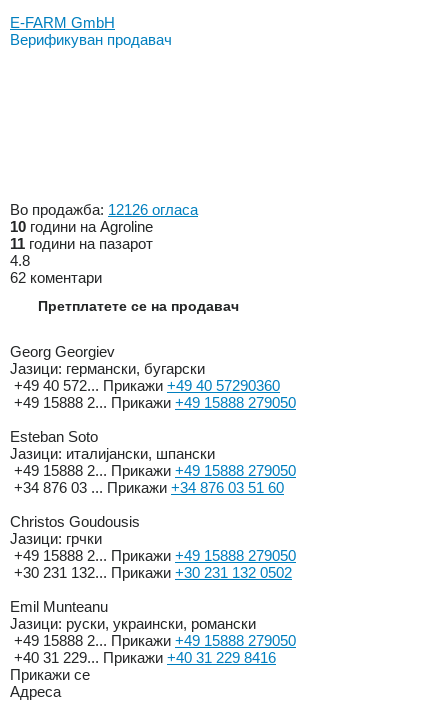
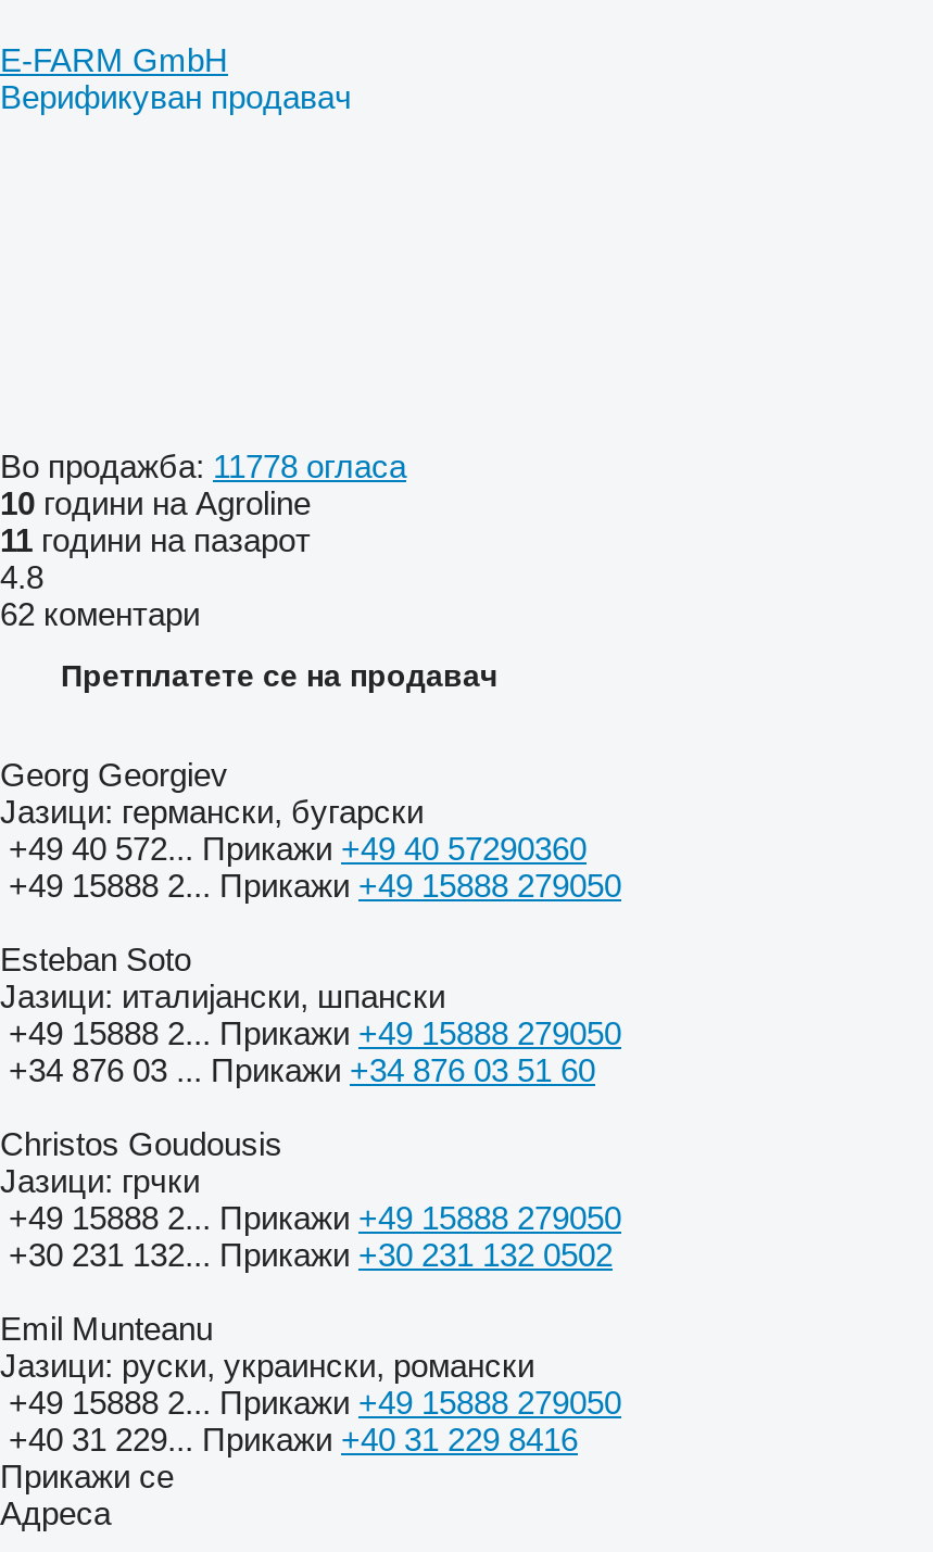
- Во продажба: 12126 огласа
+ Во продажба: 11778 огласа
